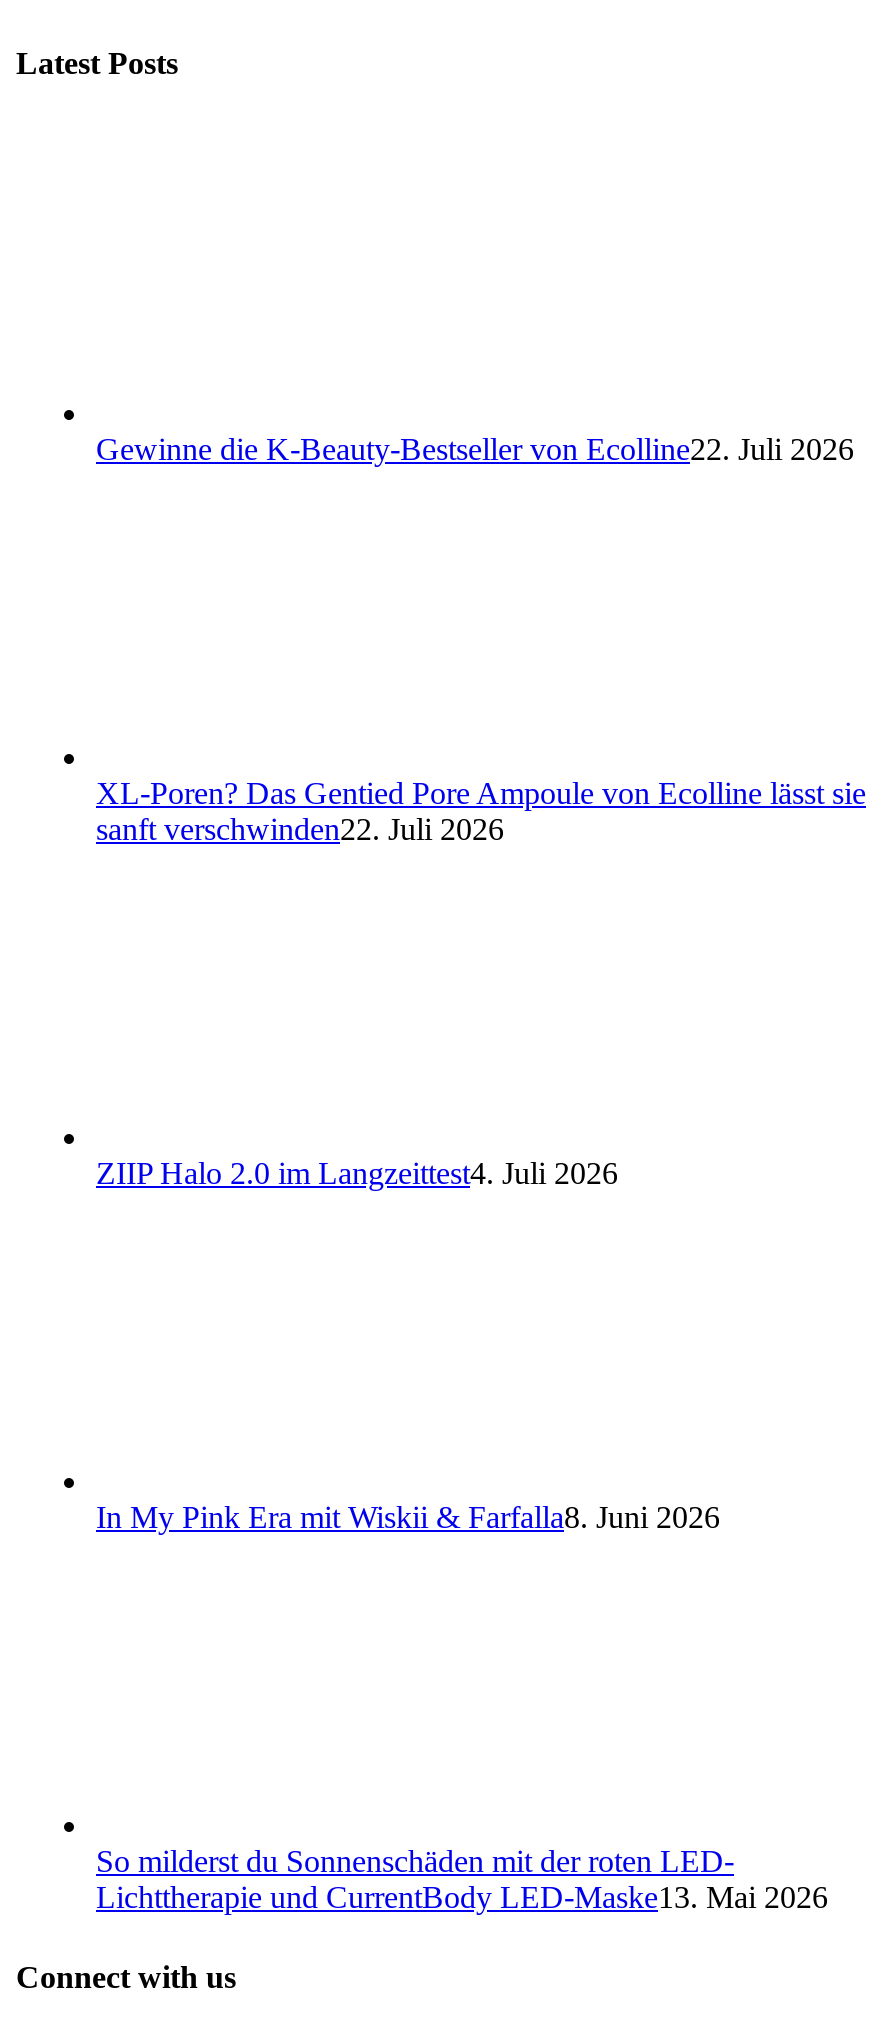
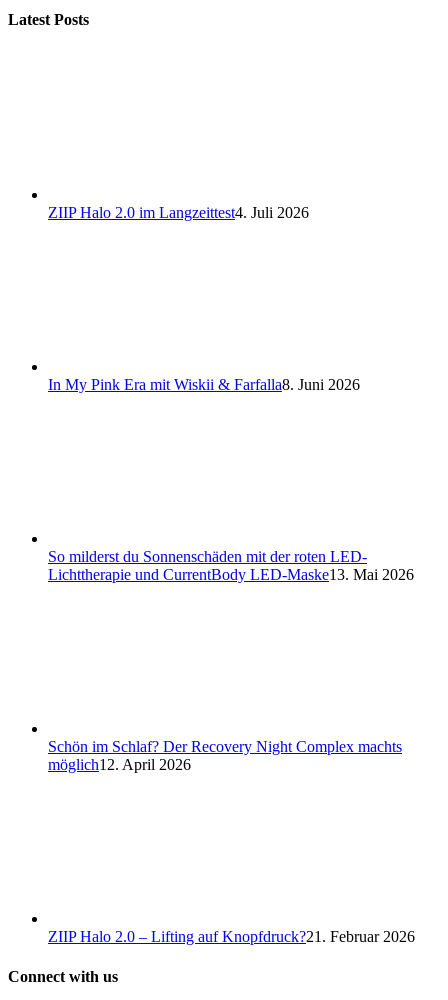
- Gewinne die K-Beauty-Bestseller von Ecolline22. Juli 2026

- XL-Poren? Das Gentied Pore Ampoule von Ecolline lässt sie
- sanft verschwinden22. Juli 2026

moved up: ZIIP Halo 2.0 im Langzeittest4. Juli 2026 | In My Pink Era mit Wiskii & Farfalla8. Juni 2026 | So milderst du Sonnenschäden mit der roten LED- | Lichttherapie und CurrentBody LED-Maske13. Mai 2026

+ Schön im Schlaf? Der Recovery Night Complex machts
+ möglich 12. April 2026

+ ZIIP Halo 2.0 – Lifting auf Knopfdruck?21. Februar 2026
